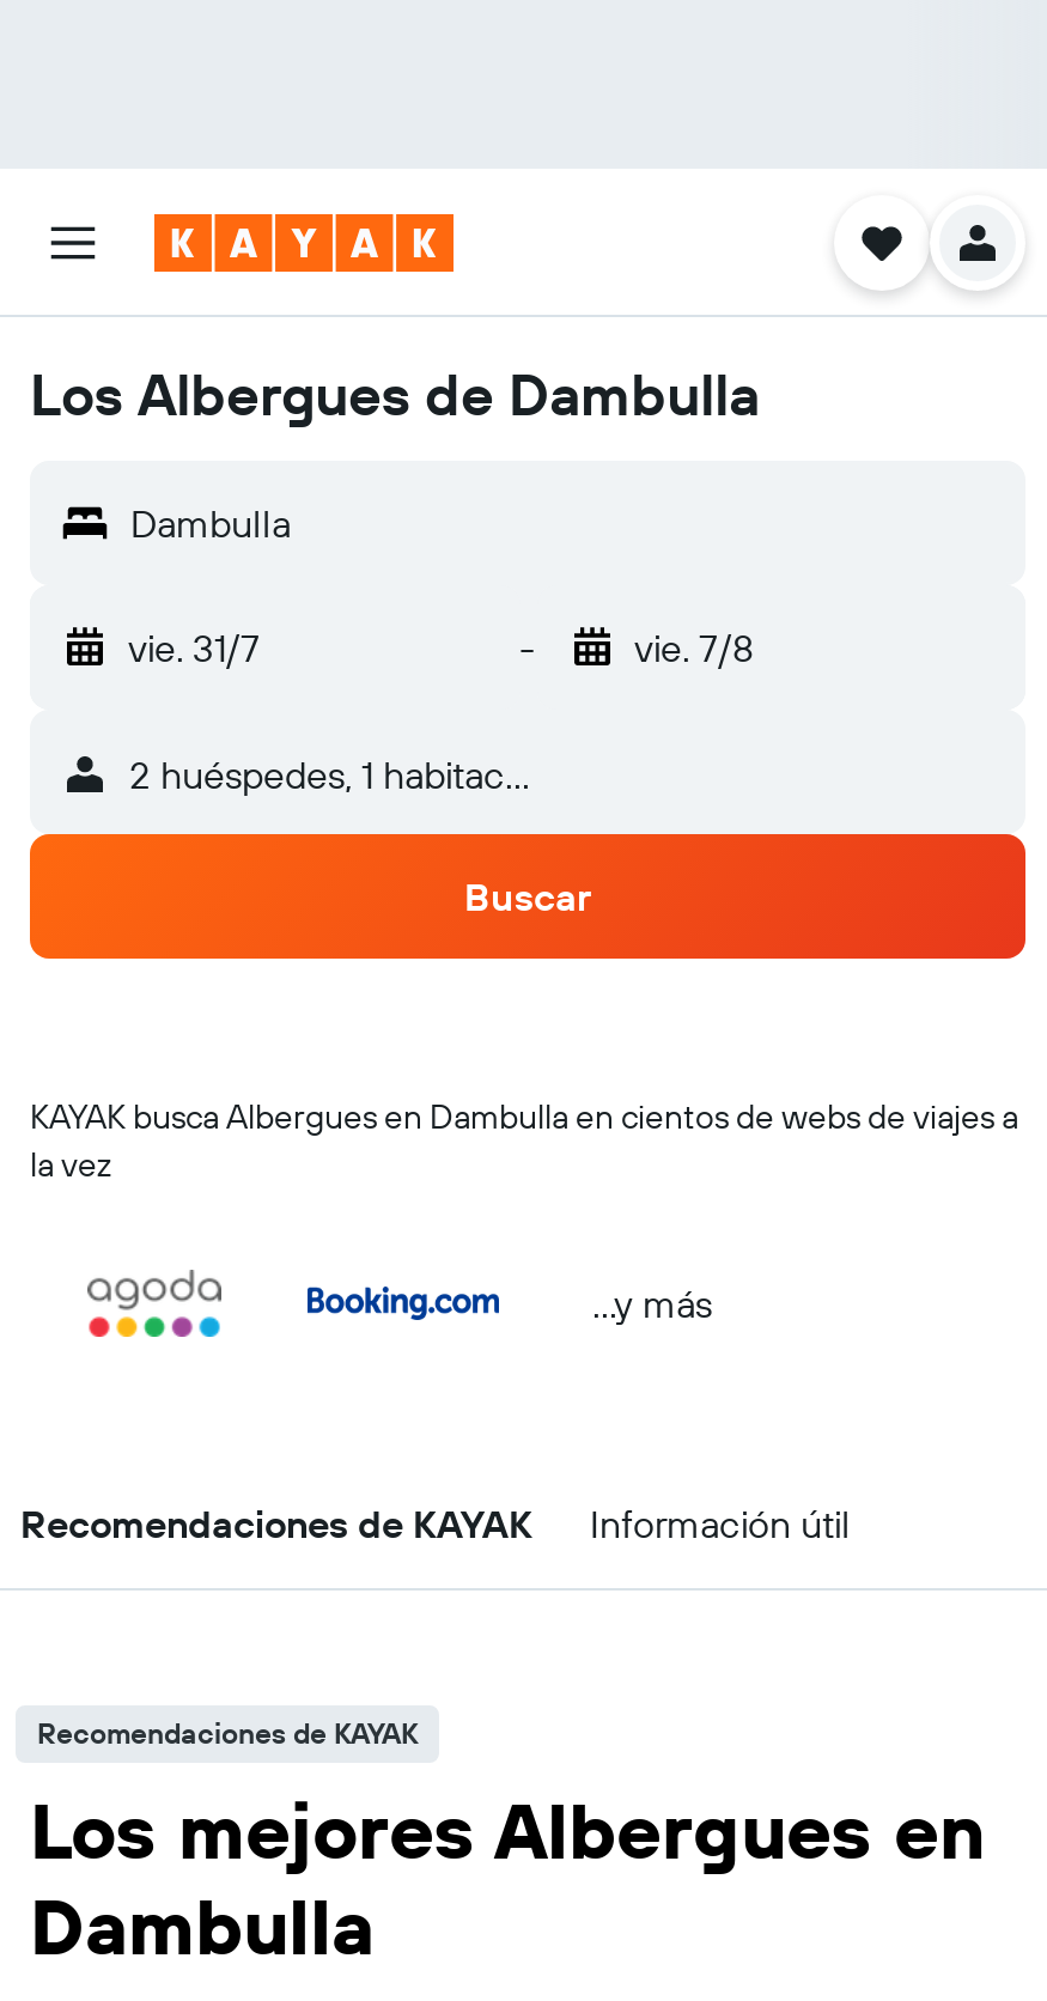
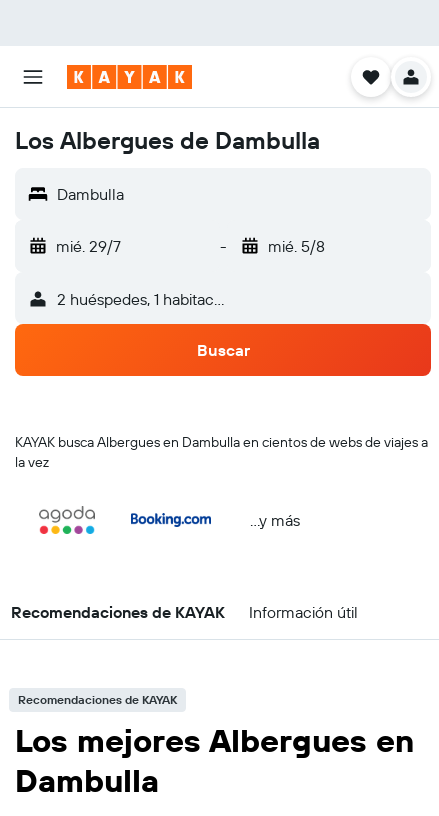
- vie. 31/7
+ mié. 29/7

- vie. 7/8
+ mié. 5/8
